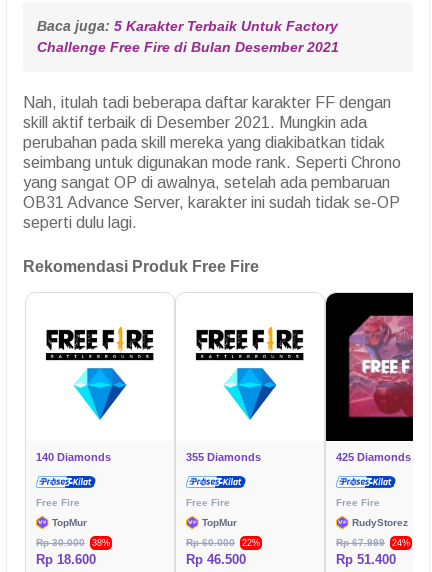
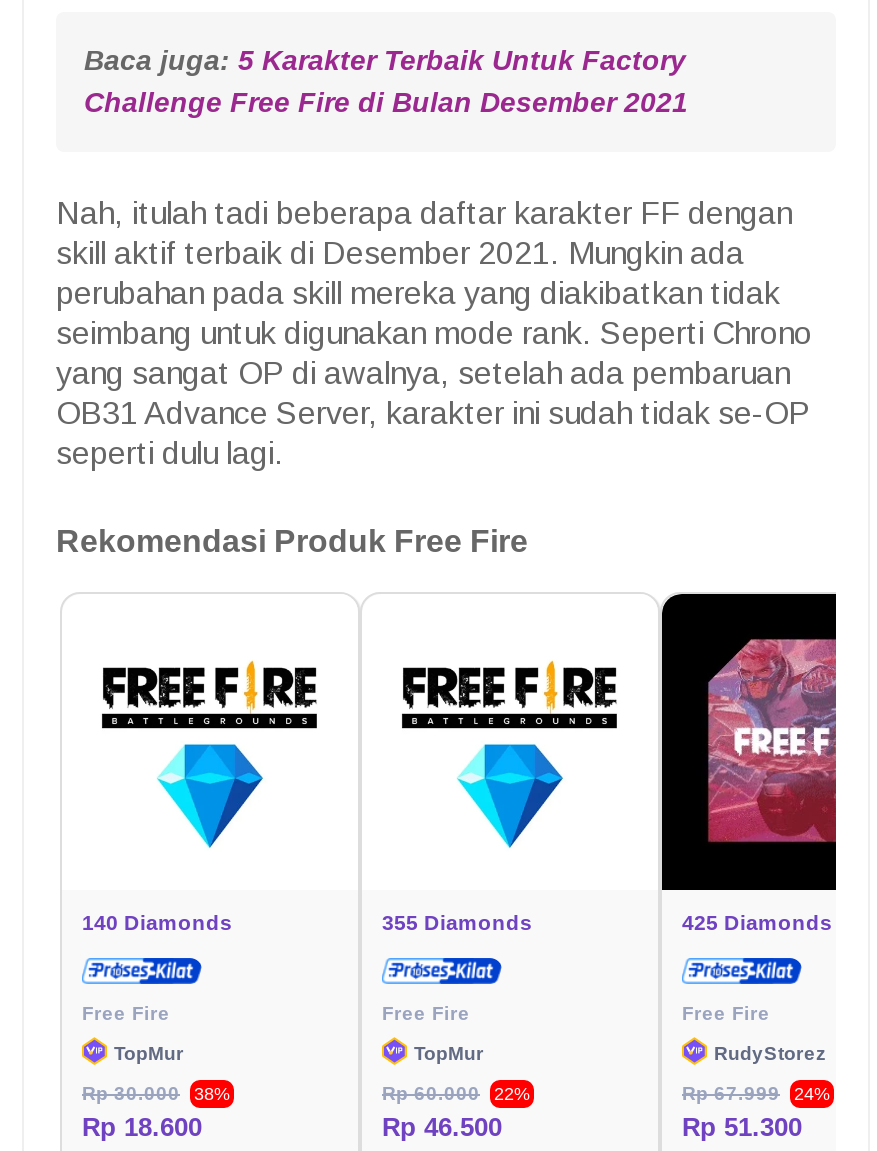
- Rp 51.400
+ Rp 51.300
